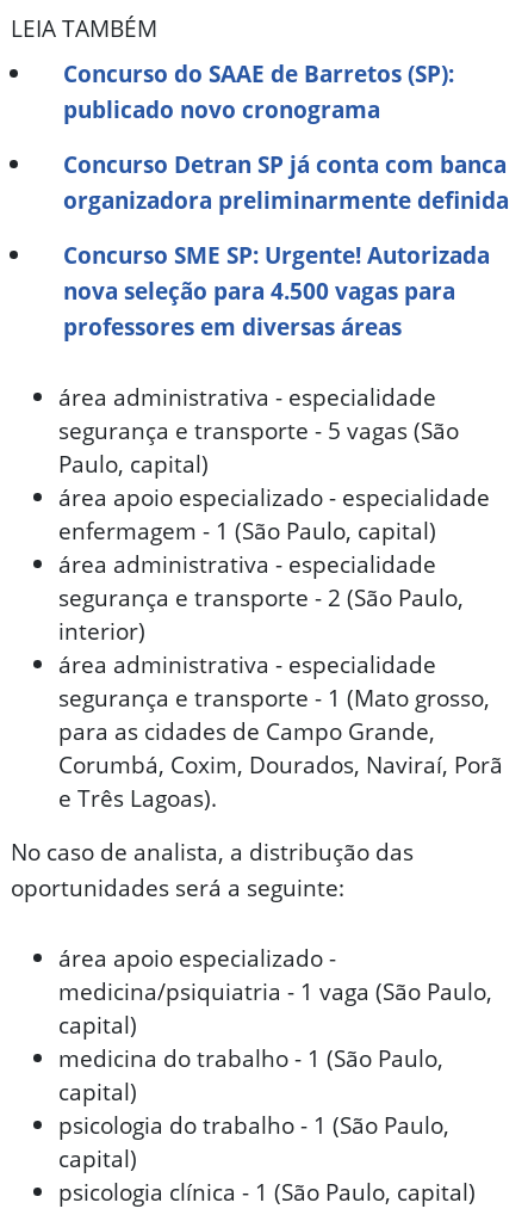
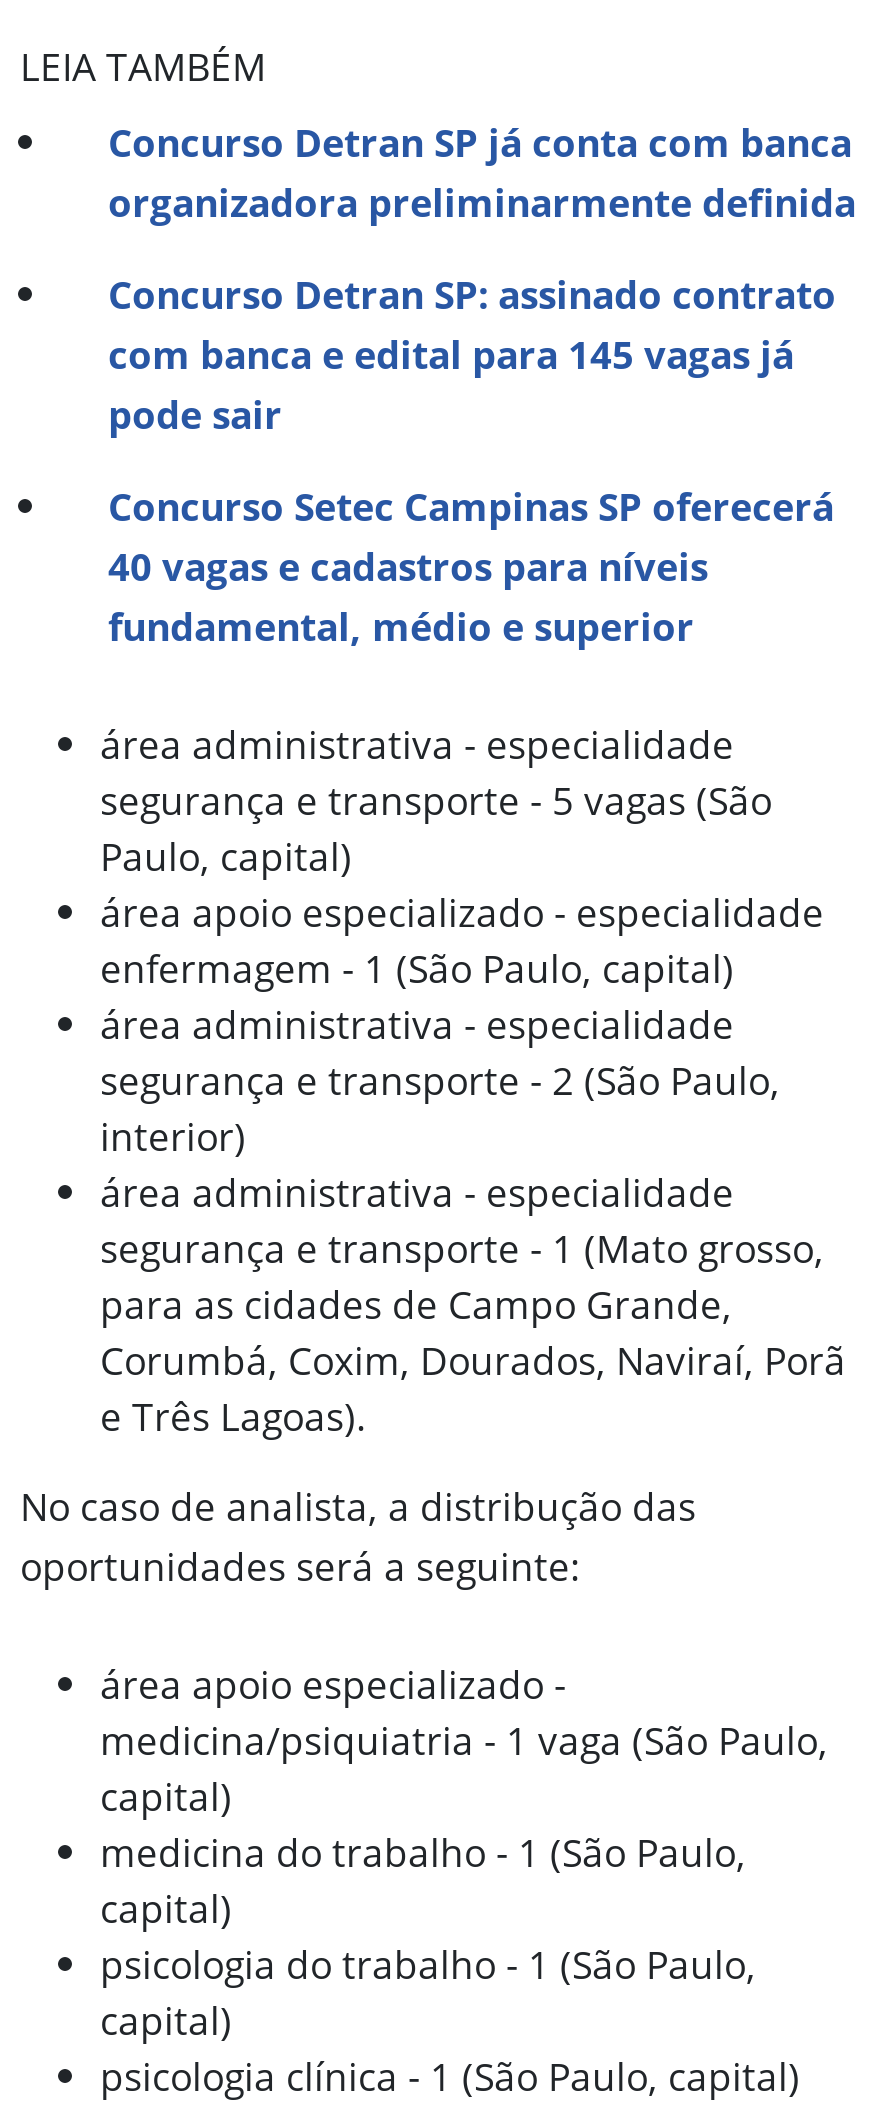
- Concurso do SAAE de Barretos (SP):
- publicado novo cronograma

moved up: Concurso Detran SP já conta com banca | organizadora preliminarmente definida

- Concurso SME SP: Urgente! Autorizada
- nova seleção para 4.500 vagas para
- professores em diversas áreas
+ Concurso Detran SP: assinado contrato
+ com banca e edital para 145 vagas já
+ pode sair
+ Concurso Setec Campinas SP oferecerá
+ 40 vagas e cadastros para níveis
+ fundamental, médio e superior
